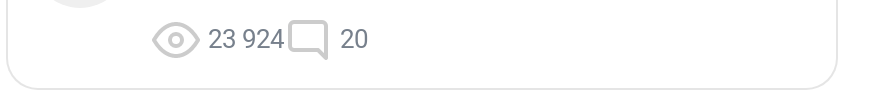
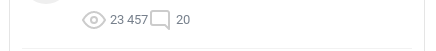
- 23 924 20
+ 23 457 20
